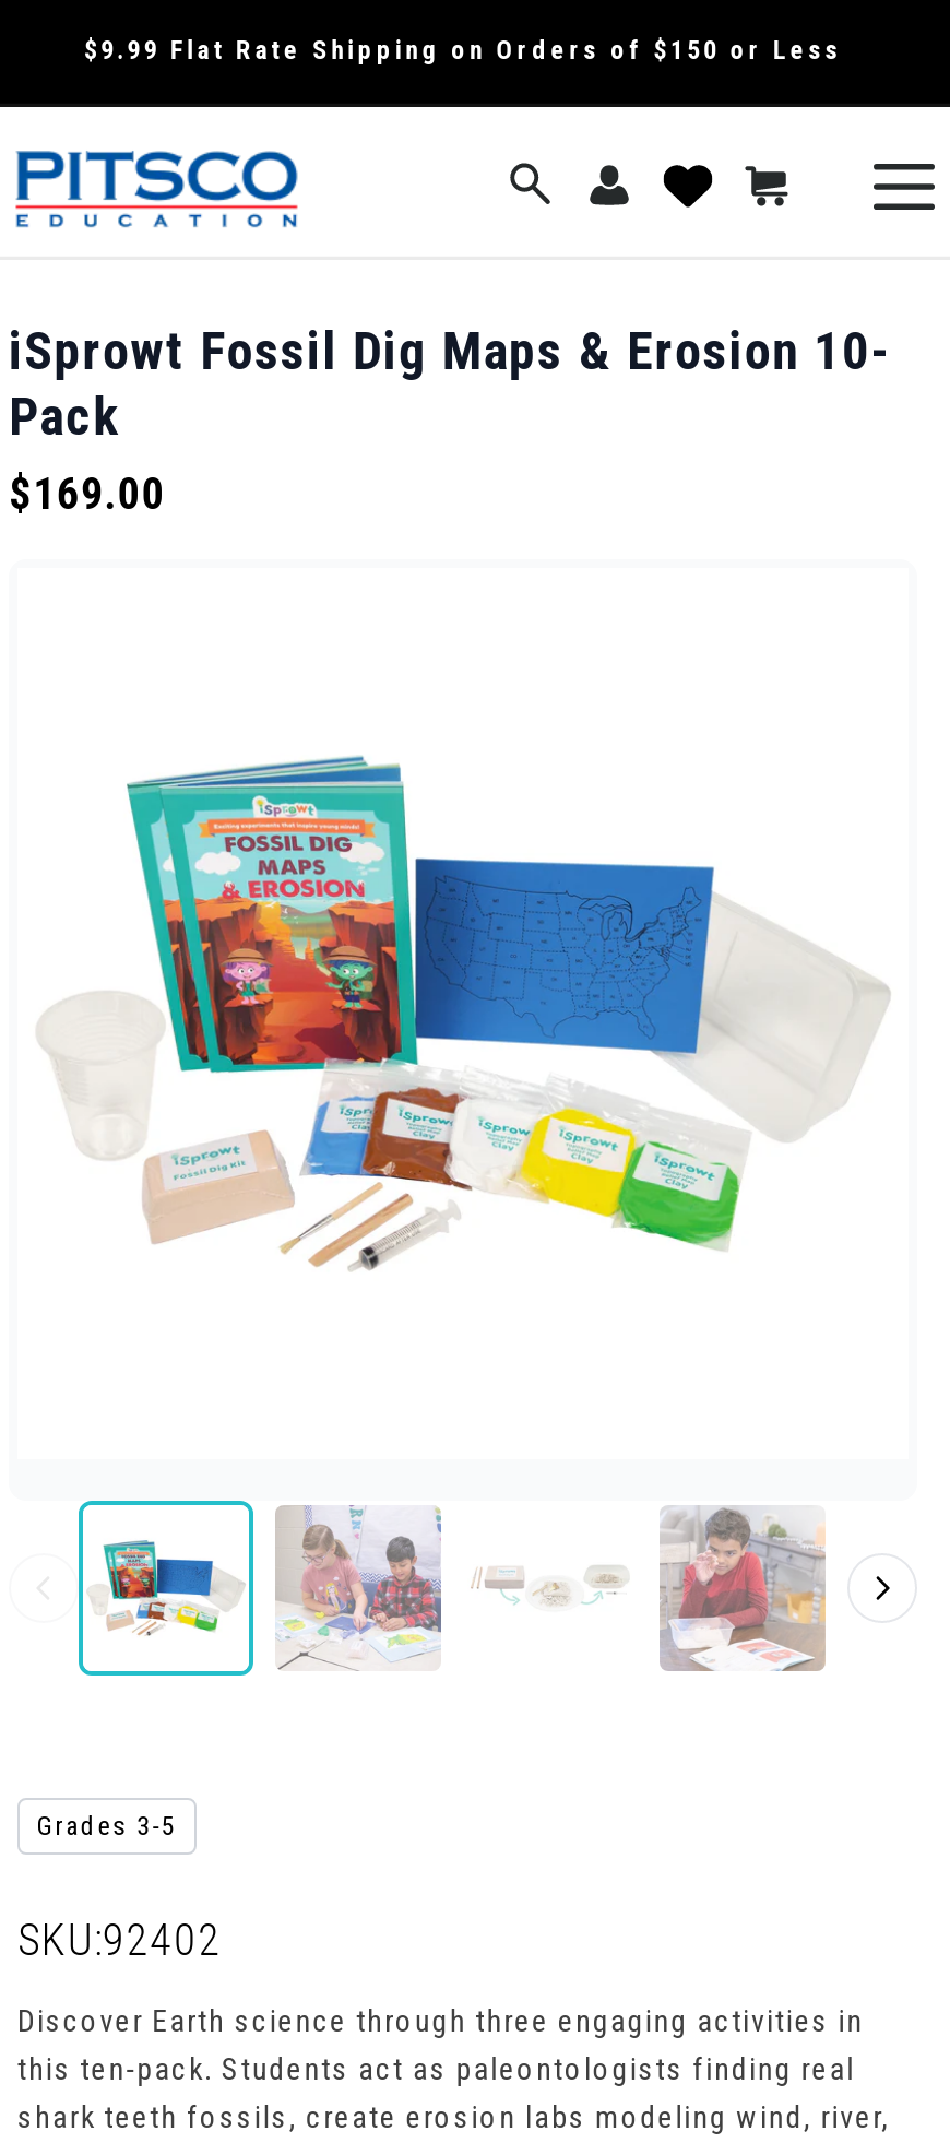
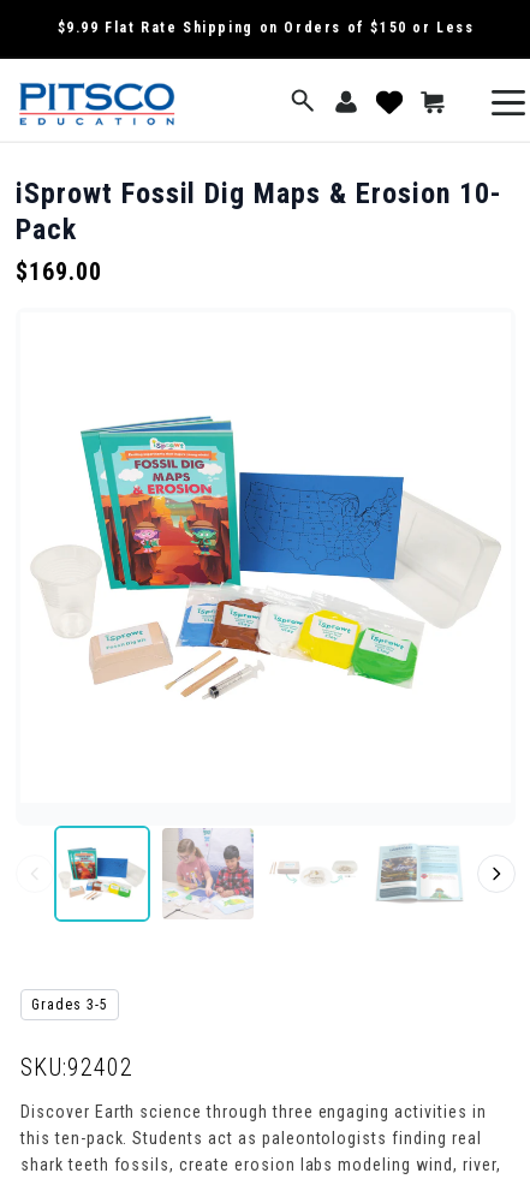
- [image]
+ [image]
